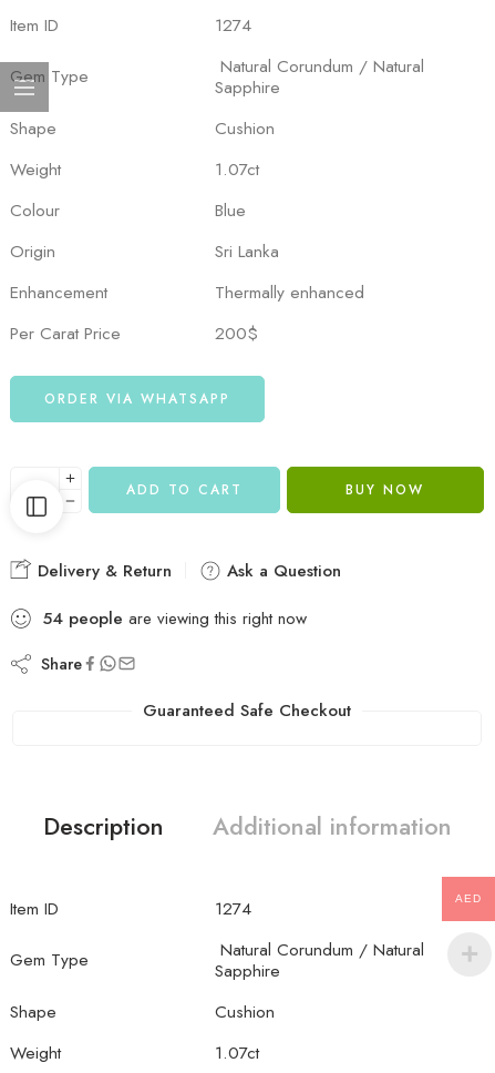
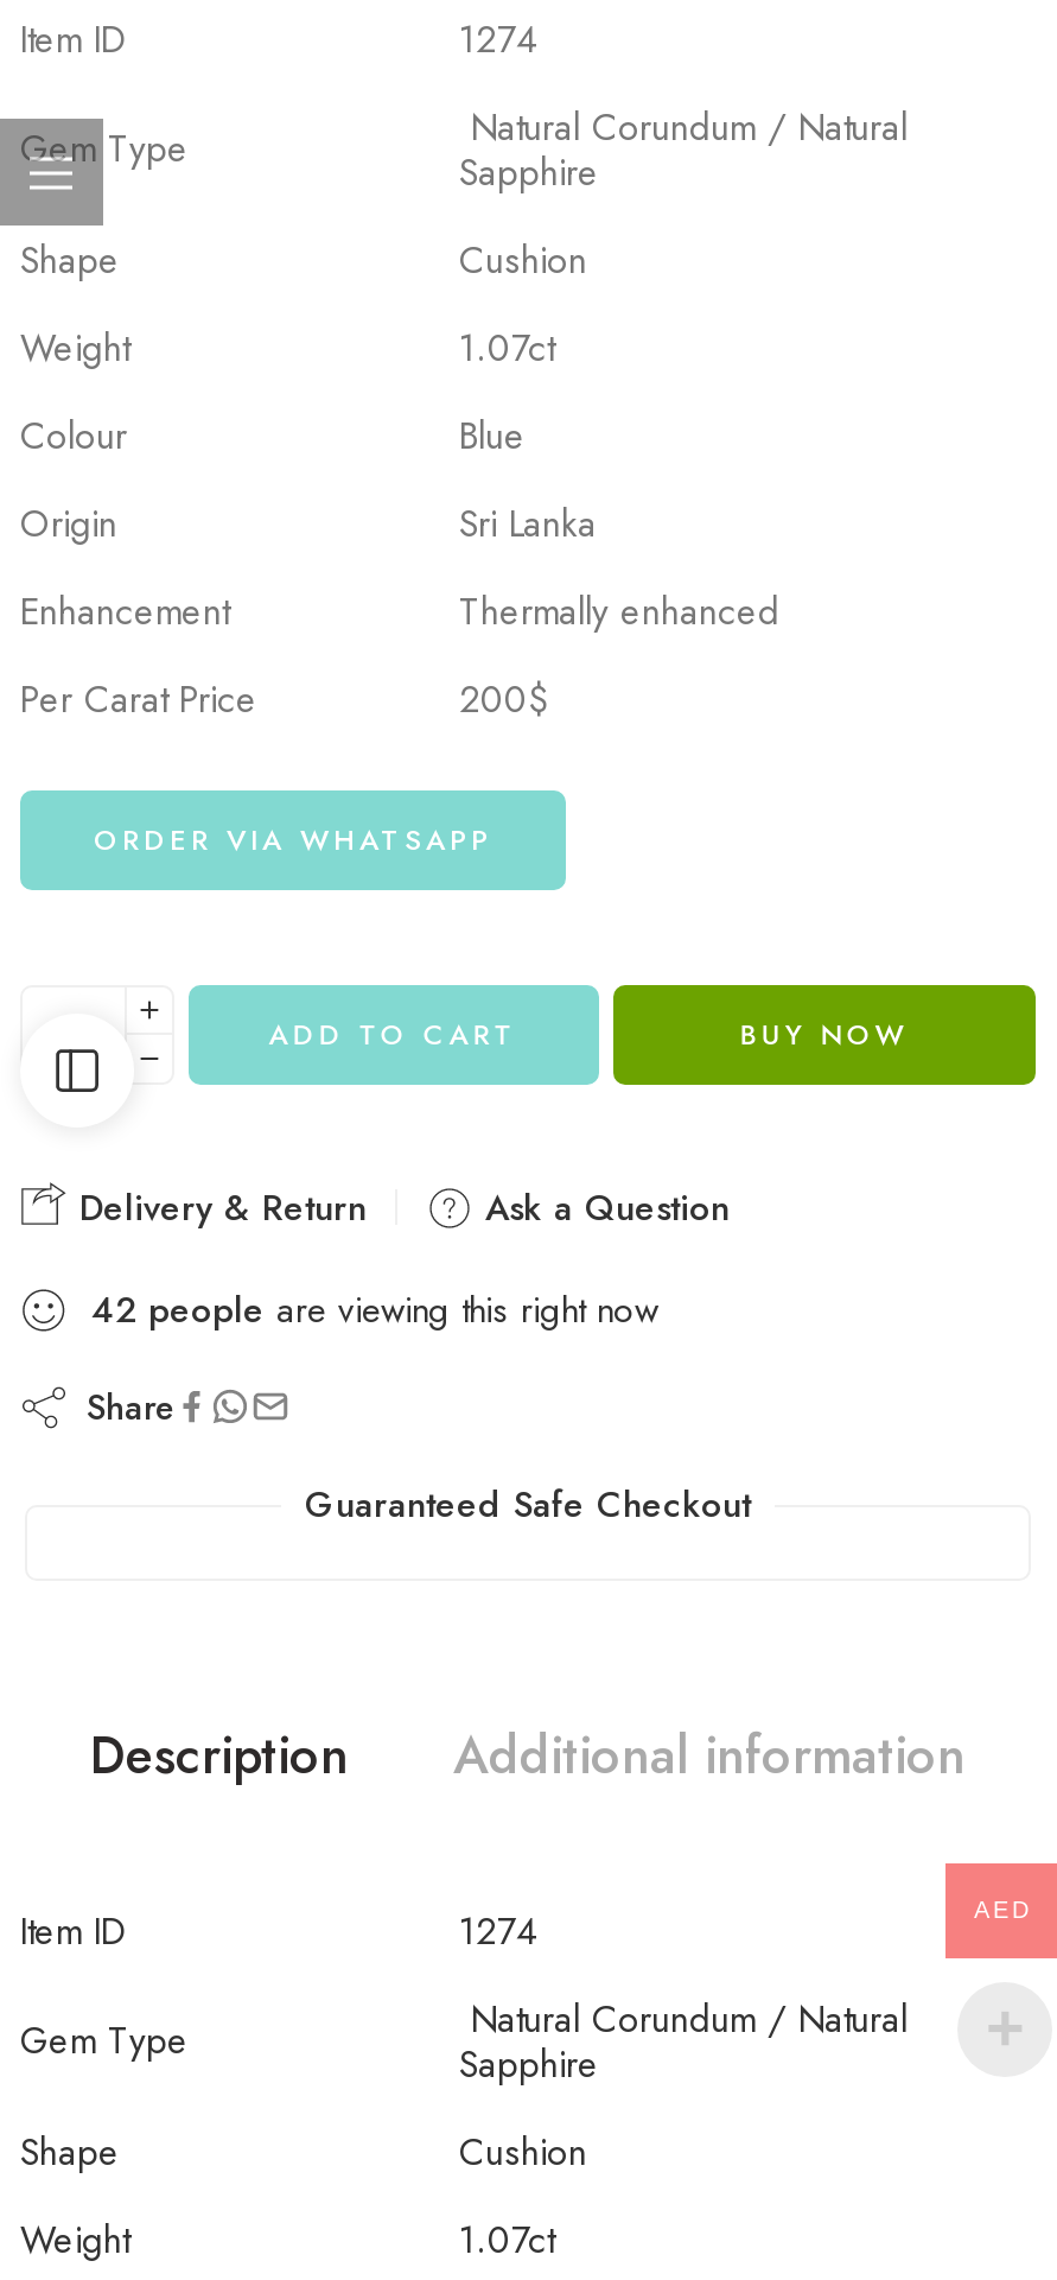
- 54 people are viewing this right now
+ 42 people are viewing this right now
